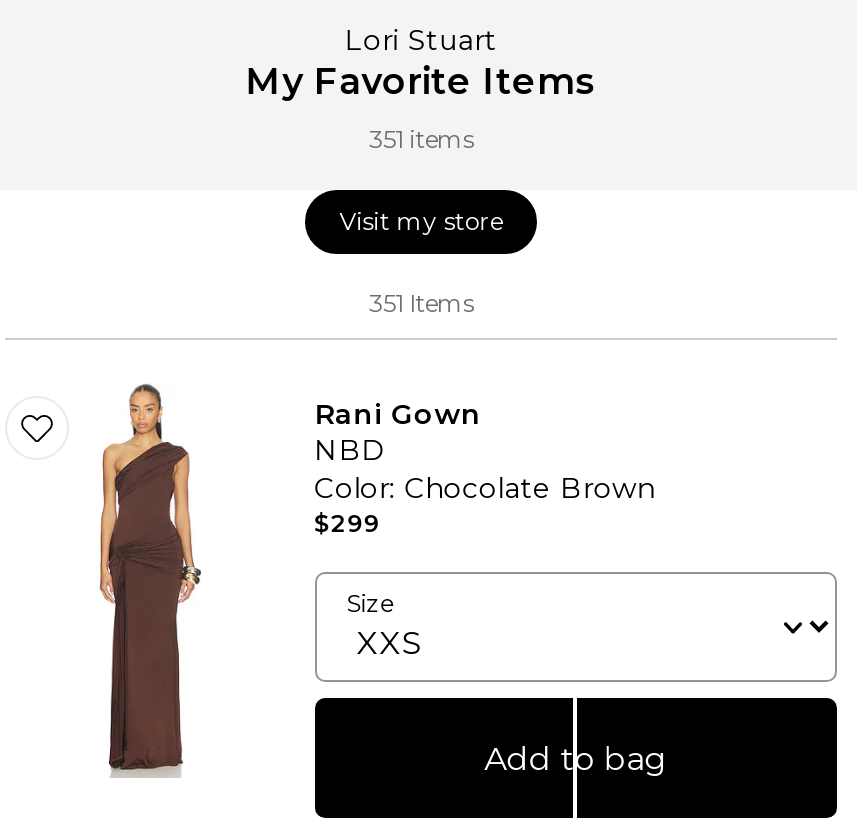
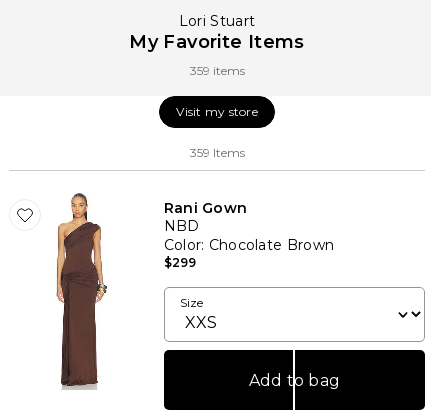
- 351 items
+ 359 items

- 351 Items
+ 359 Items
